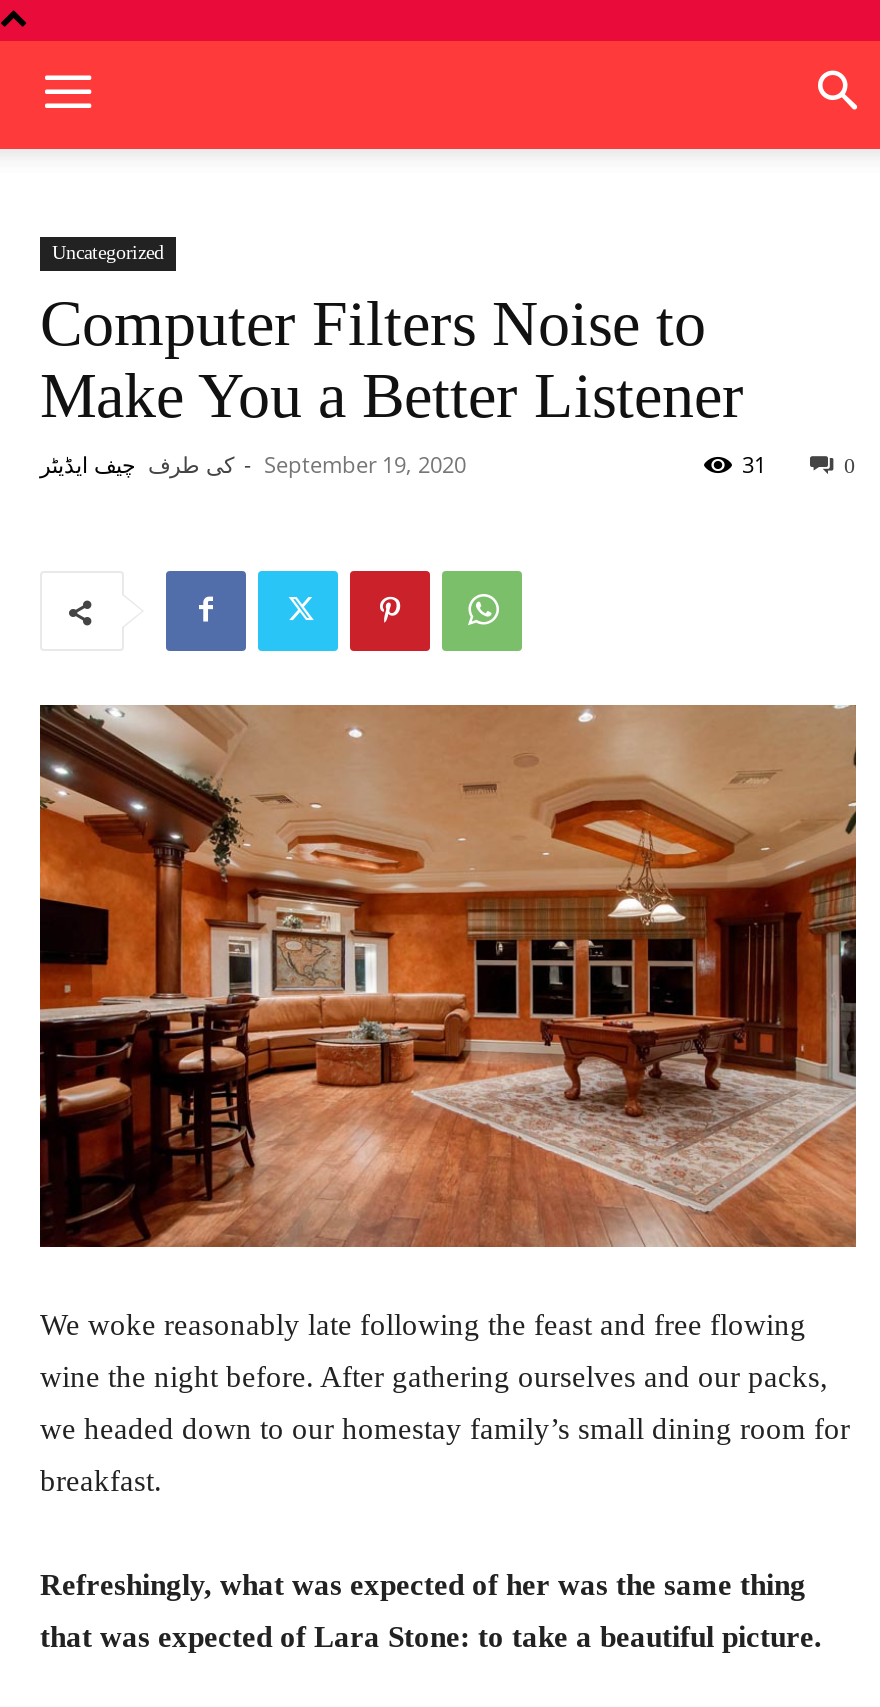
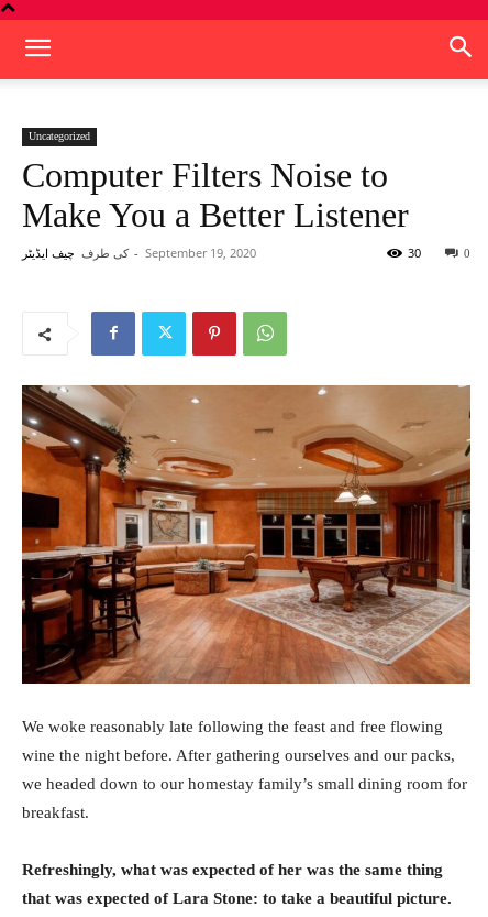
- 31
+ 30
